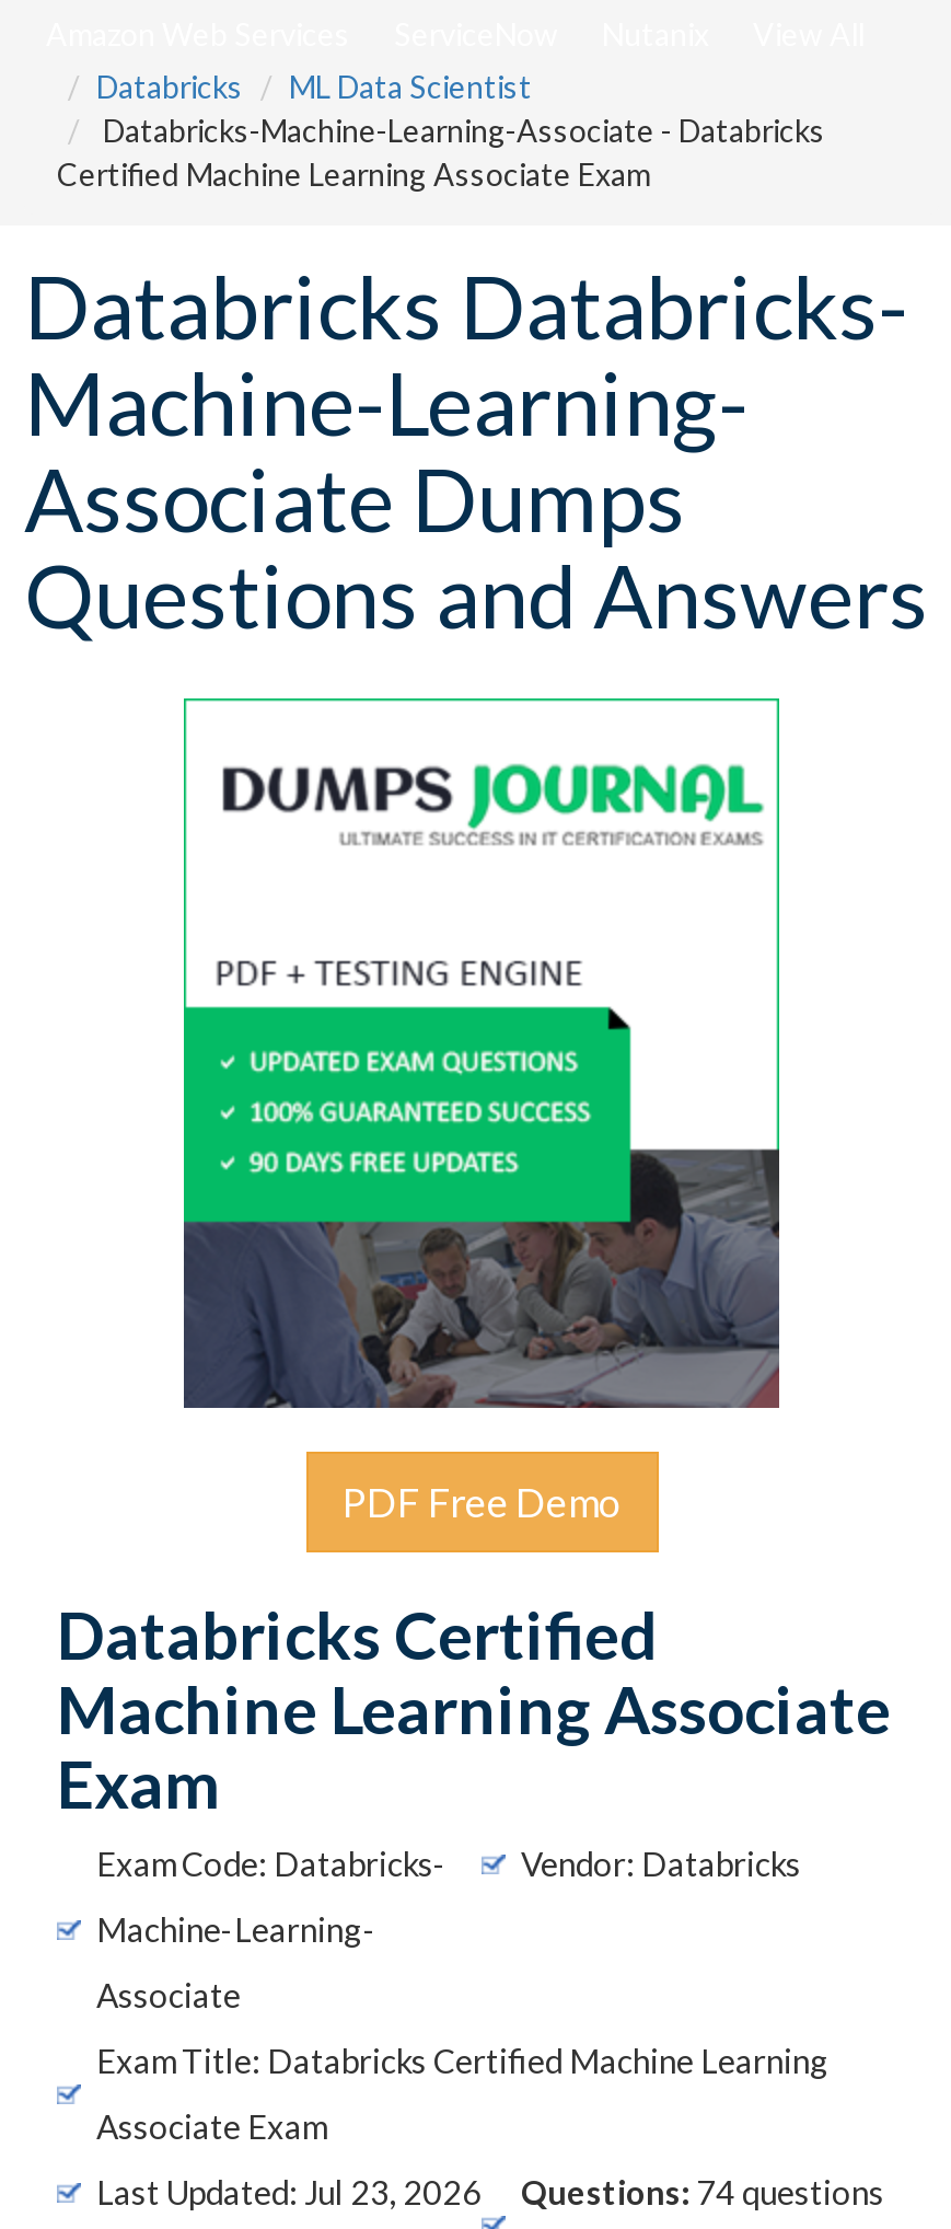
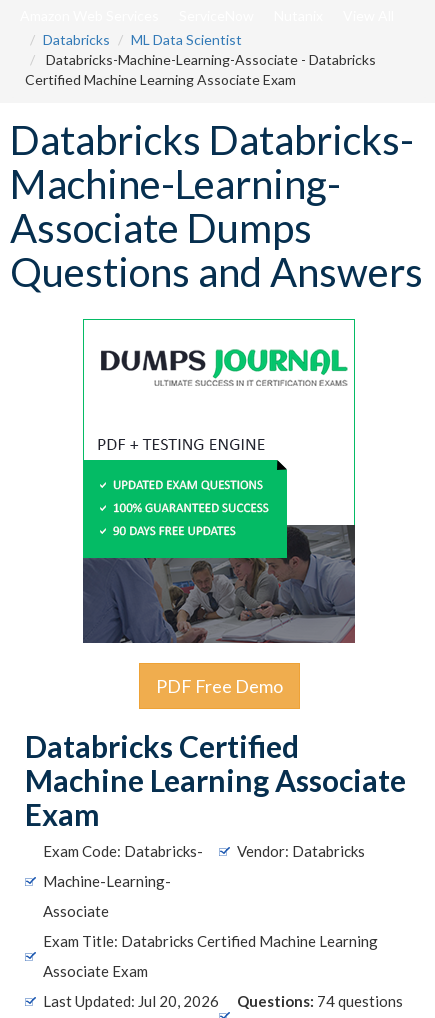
- Last Updated: Jul 23, 2026
+ Last Updated: Jul 20, 2026
